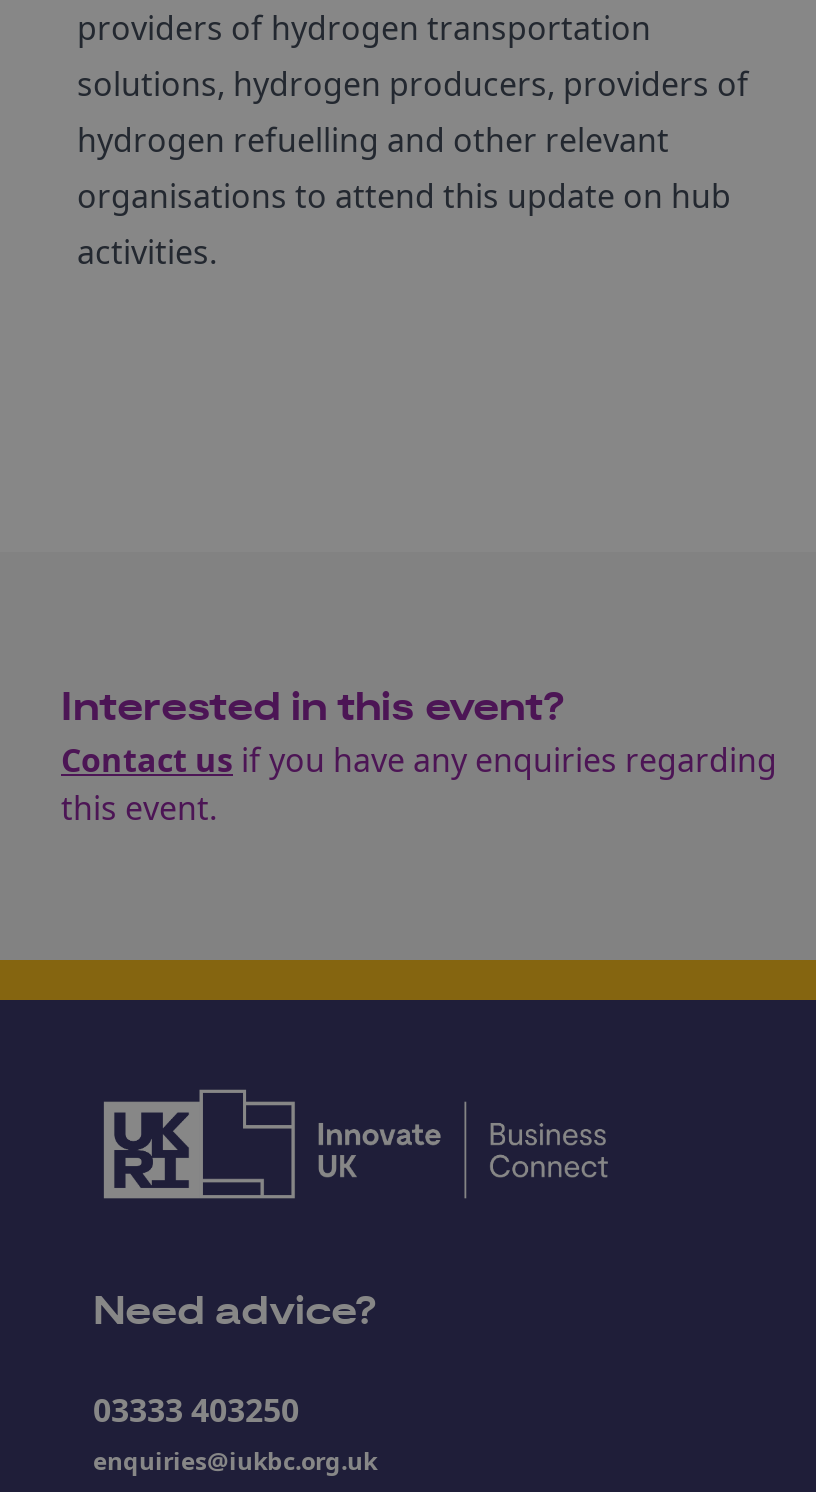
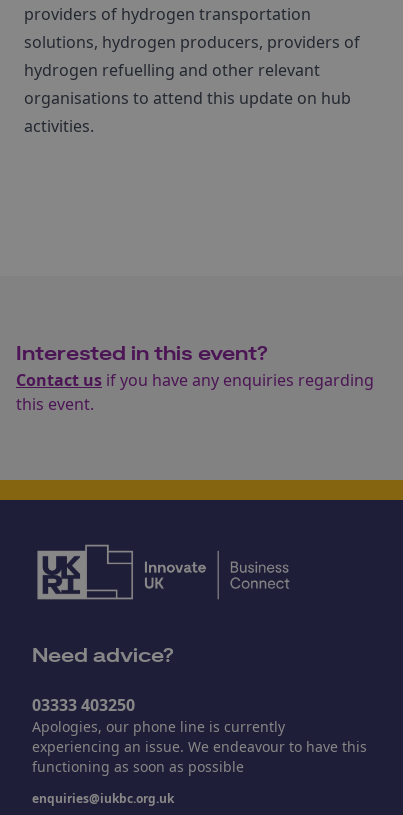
+ Apologies, our phone line is currently
+ experiencing an issue. We endeavour to have this
+ functioning as soon as possible
